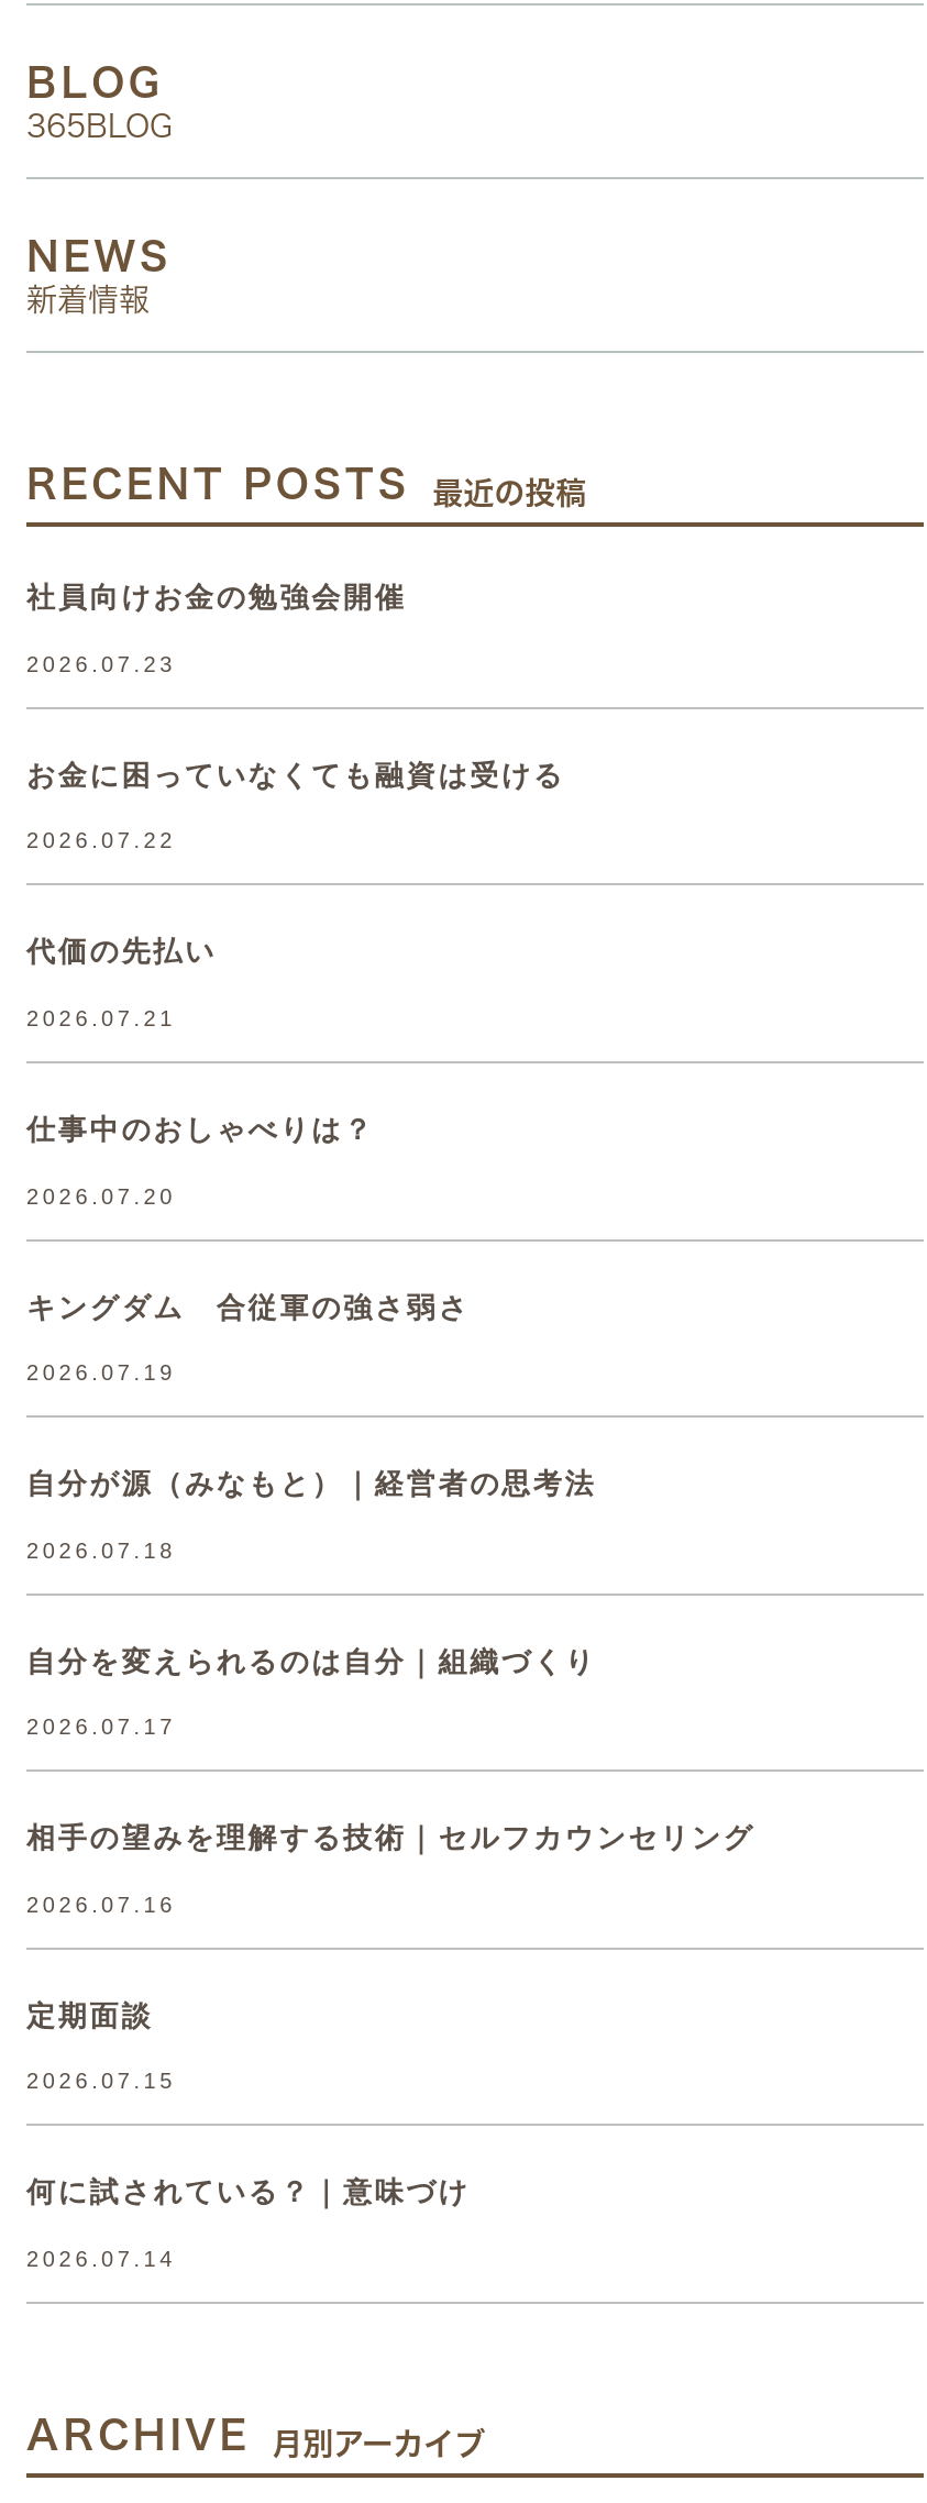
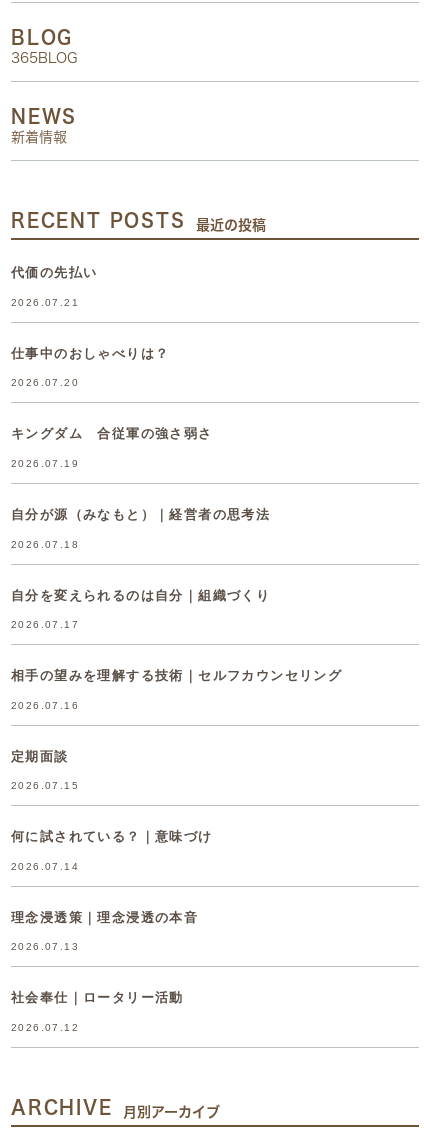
- 社員向けお金の勉強会開催
- 2026.07.23

- お金に困っていなくても融資は受ける
- 2026.07.22

moved up: 代価の先払い | 2026.07.21 | 仕事中のおしゃべりは？ | ... | 何に試されている？｜意味づけ | 2026.07.14

+ 理念浸透策｜理念浸透の本音
+ 2026.07.13

+ 社会奉仕｜ロータリー活動
+ 2026.07.12
